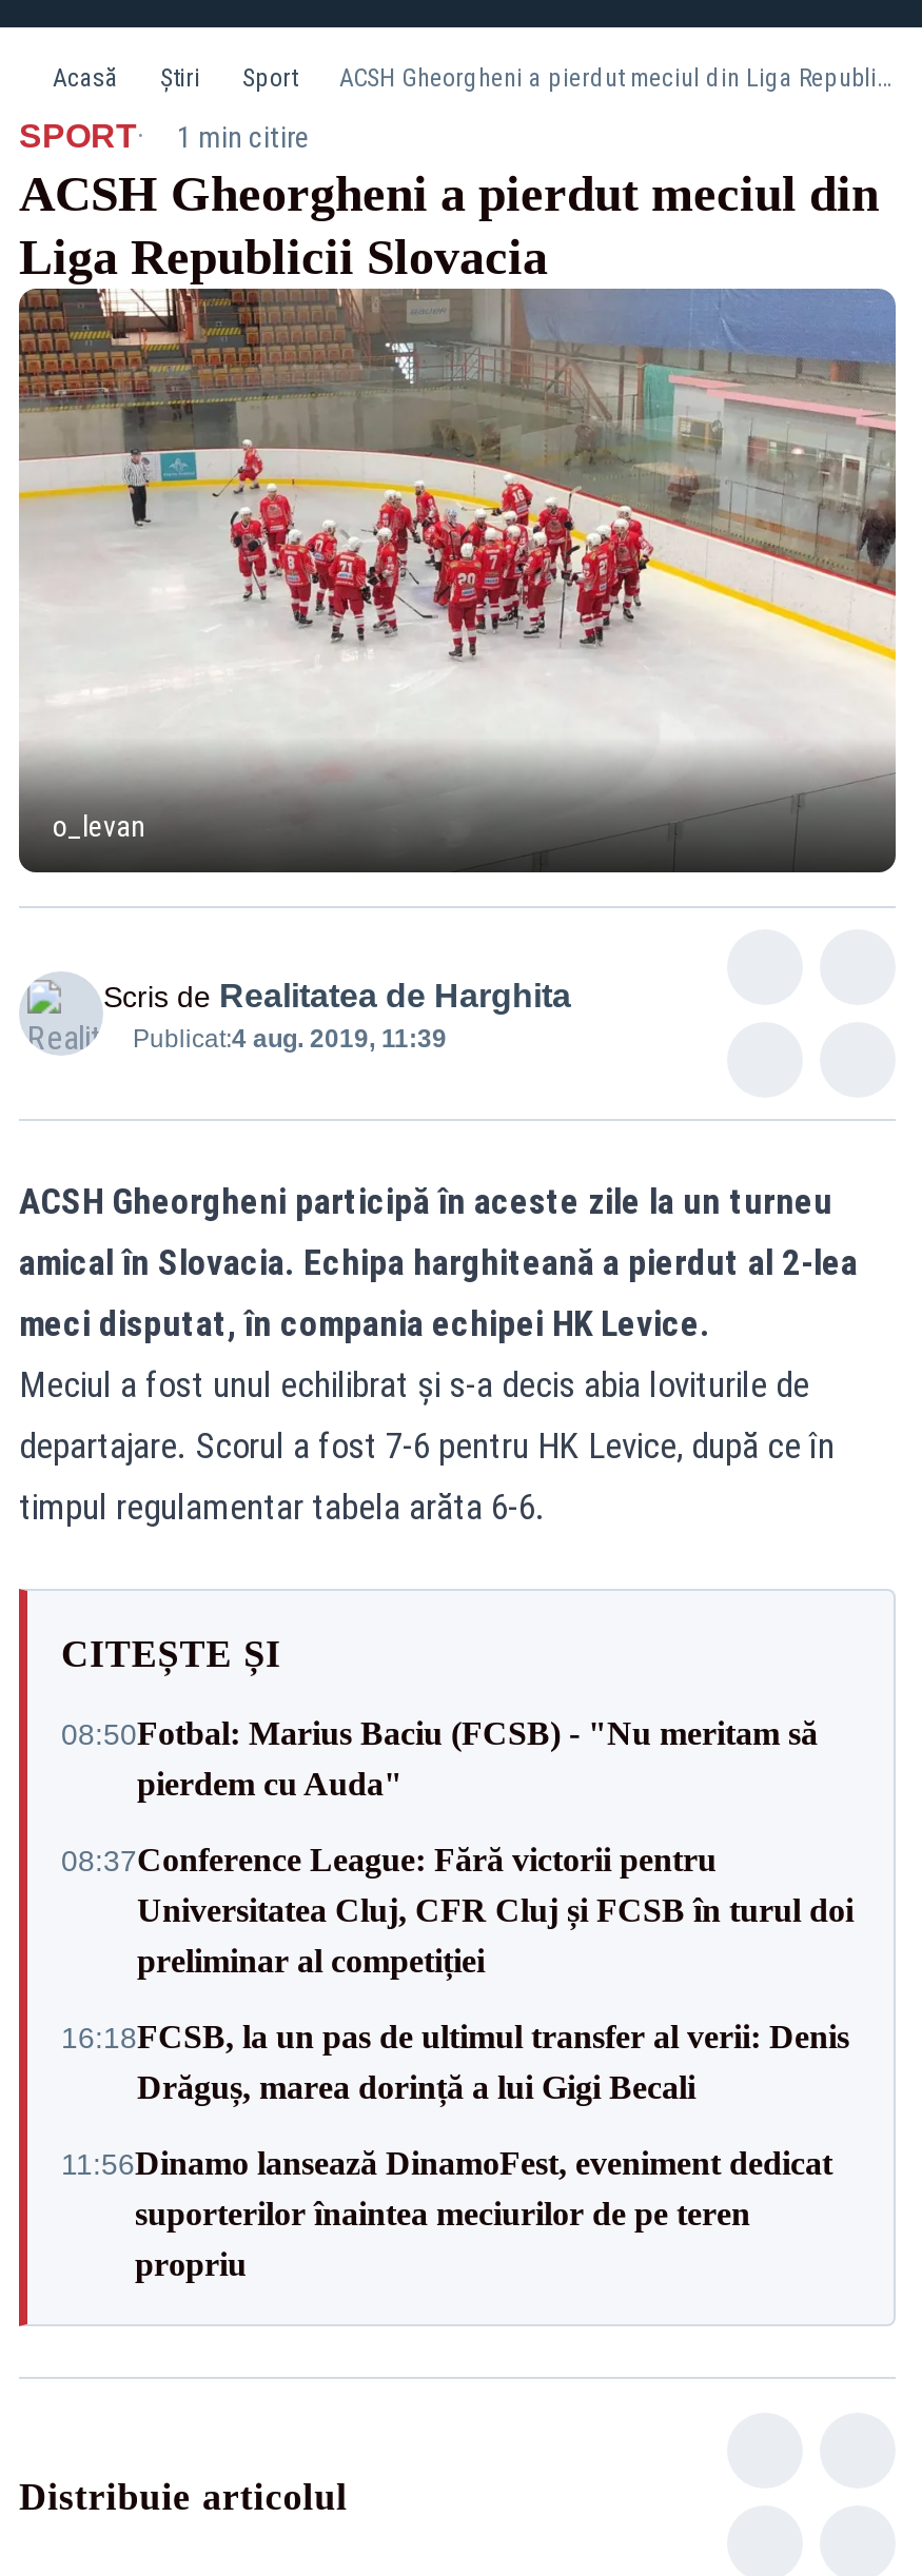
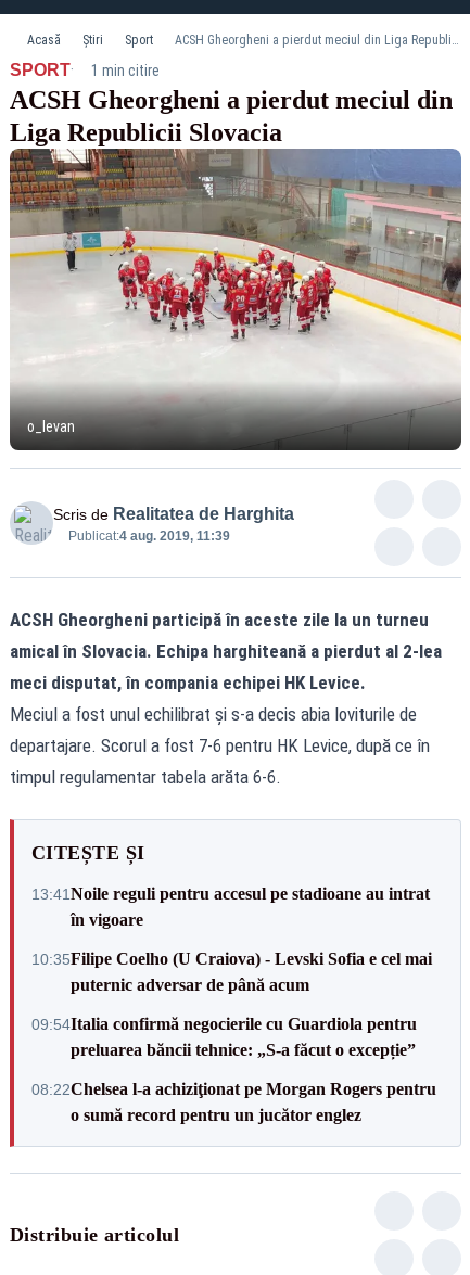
- 08:50Fotbal: Marius Baciu (FCSB) - "Nu meritam să
- pierdem cu Auda"
+ 13:41Noile reguli pentru accesul pe stadioane au intrat
+ în vigoare

- 08:37Conference League: Fără victorii pentru
- Universitatea Cluj, CFR Cluj și FCSB în turul doi
- preliminar al competiției
+ 10:35Filipe Coelho (U Craiova) - Levski Sofia e cel mai
+ puternic adversar de până acum

- 16:18FCSB, la un pas de ultimul transfer al verii: Denis
- Drăguș, marea dorință a lui Gigi Becali
+ 09:54Italia confirmă negocierile cu Guardiola pentru
+ preluarea băncii tehnice: „S-a făcut o excepție”

- 11:56Dinamo lansează DinamoFest, eveniment dedicat
- suporterilor înaintea meciurilor de pe teren
- propriu
+ 08:22Chelsea l-a achiziţionat pe Morgan Rogers pentru
+ o sumă record pentru un jucător englez
